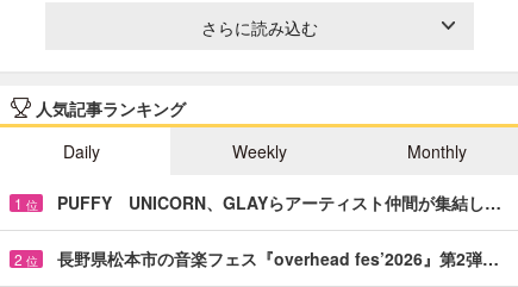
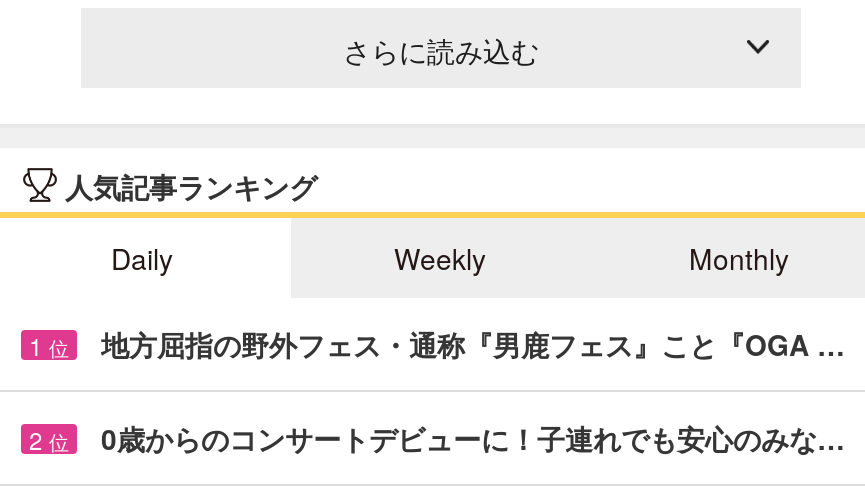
- PUFFY UNICORN、GLAYらアーティスト仲間が集結し…
+ 地方屈指の野外フェス・通称『男鹿フェス』こと『OGA …

- 長野県松本市の音楽フェス『overhead fes’2026』第2弾…
+ 0歳からのコンサートデビューに！子連れでも安心のみな…
